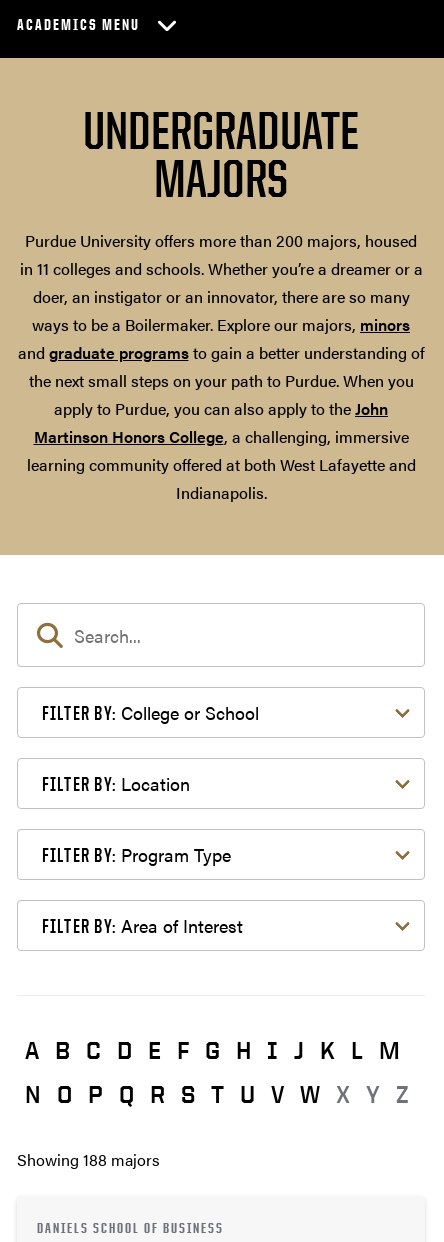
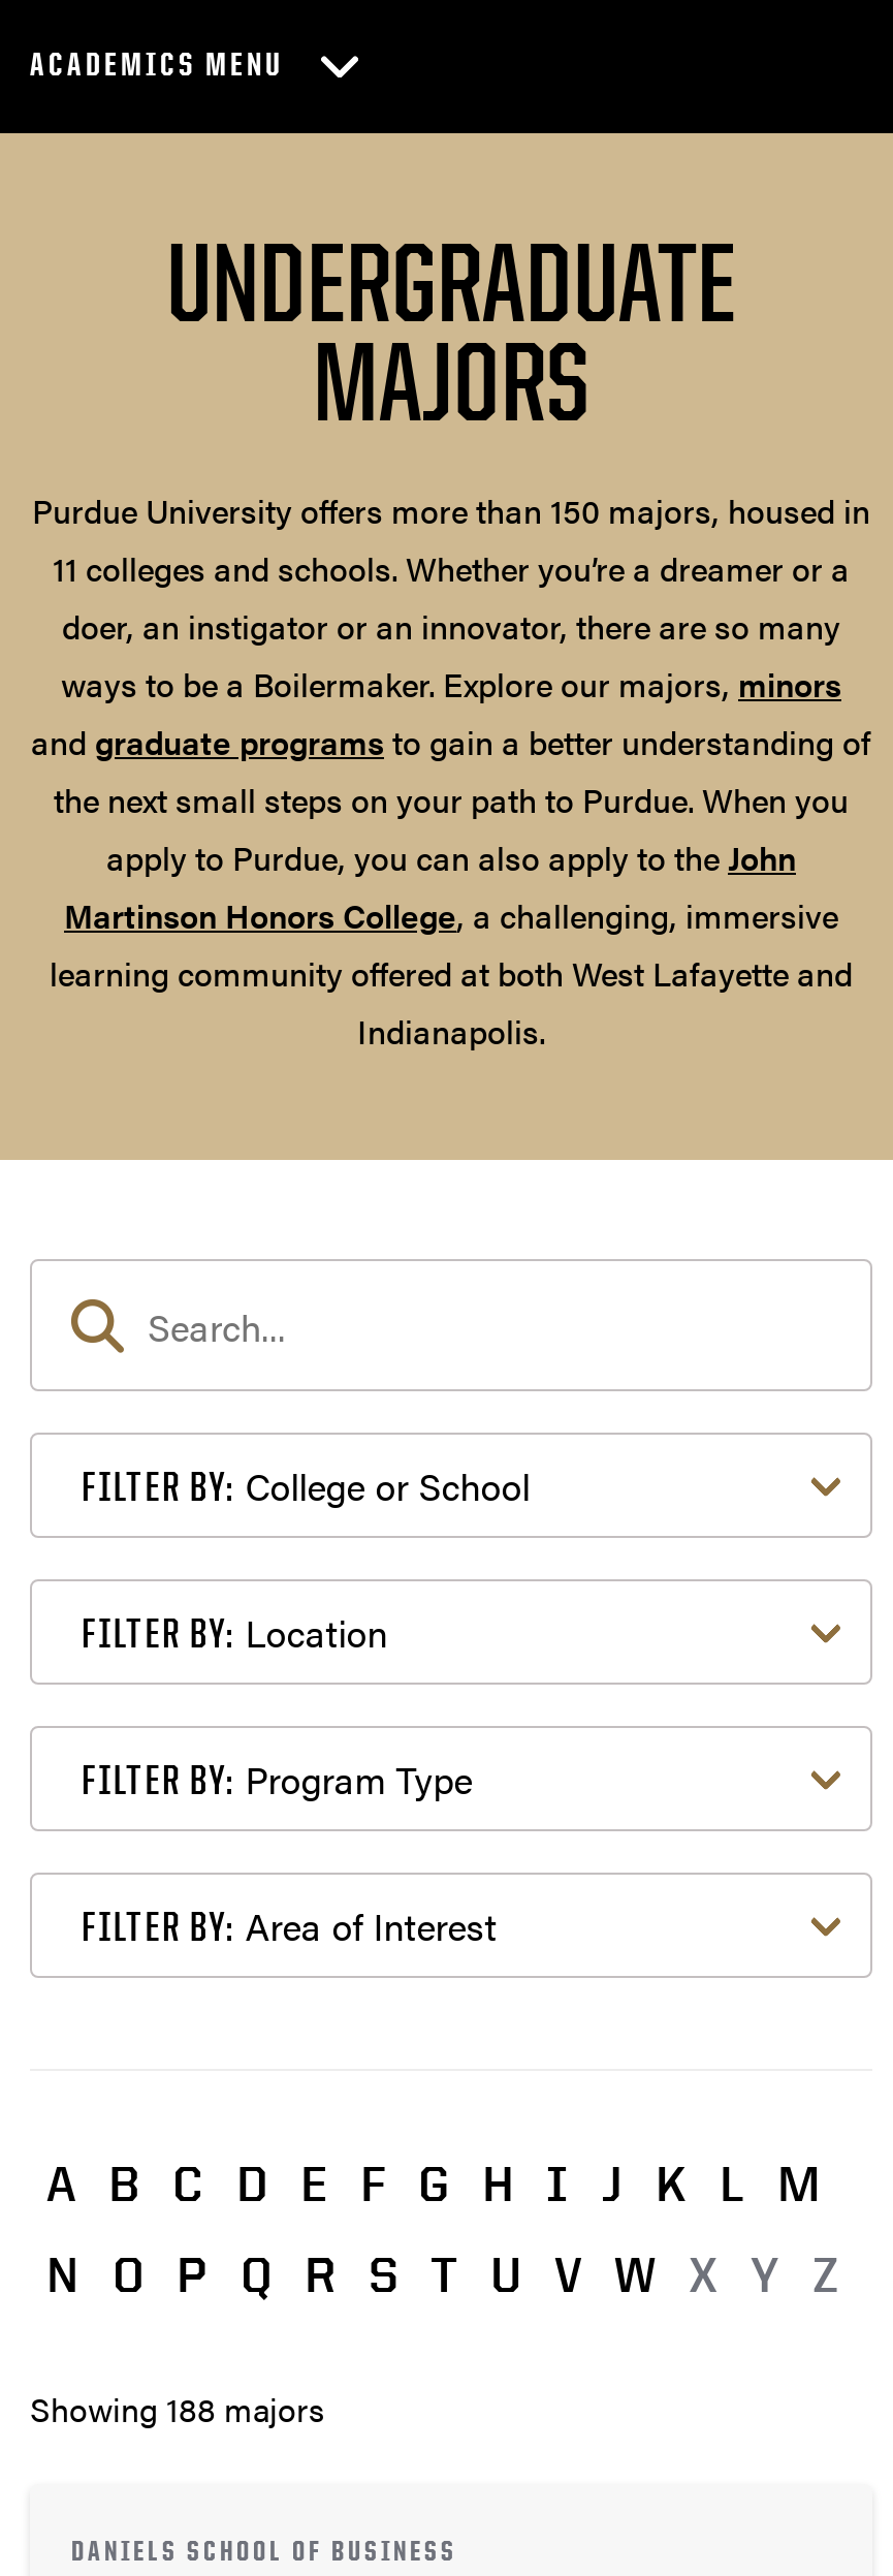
- Purdue University offers more than 200 majors, housed
- in 11 colleges and schools. Whether you’re a dreamer or a
+ Purdue University offers more than 150 majors, housed in
+ 11 colleges and schools. Whether you’re a dreamer or a
